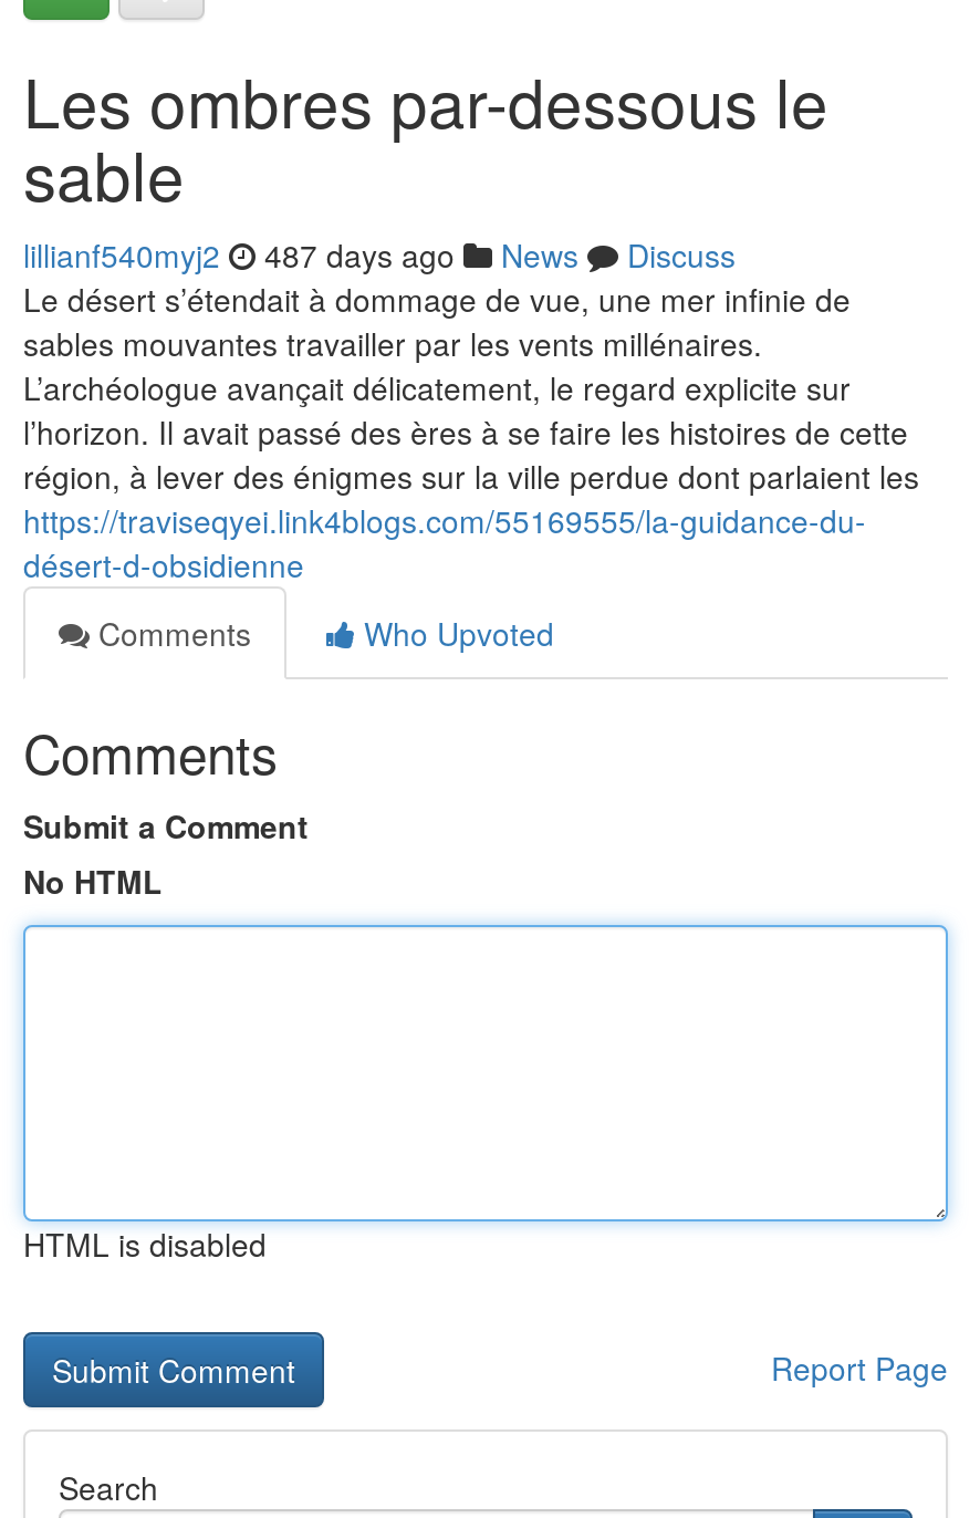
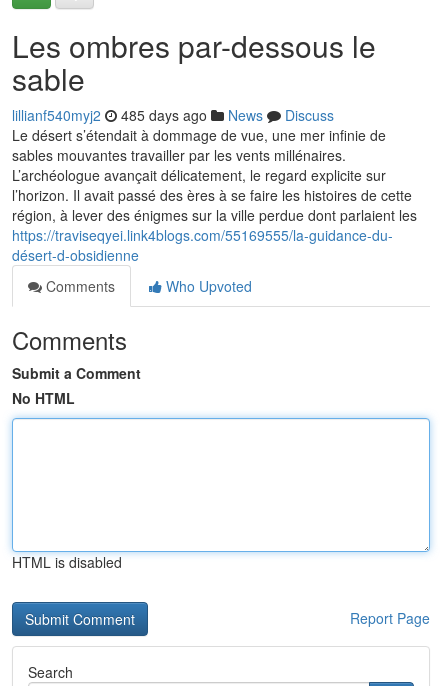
- lillianf540myj2 487 days ago News Discuss
+ lillianf540myj2 485 days ago News Discuss
